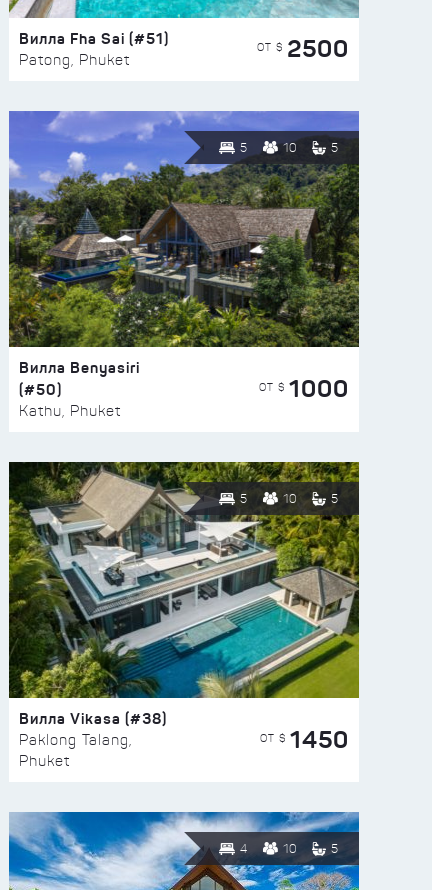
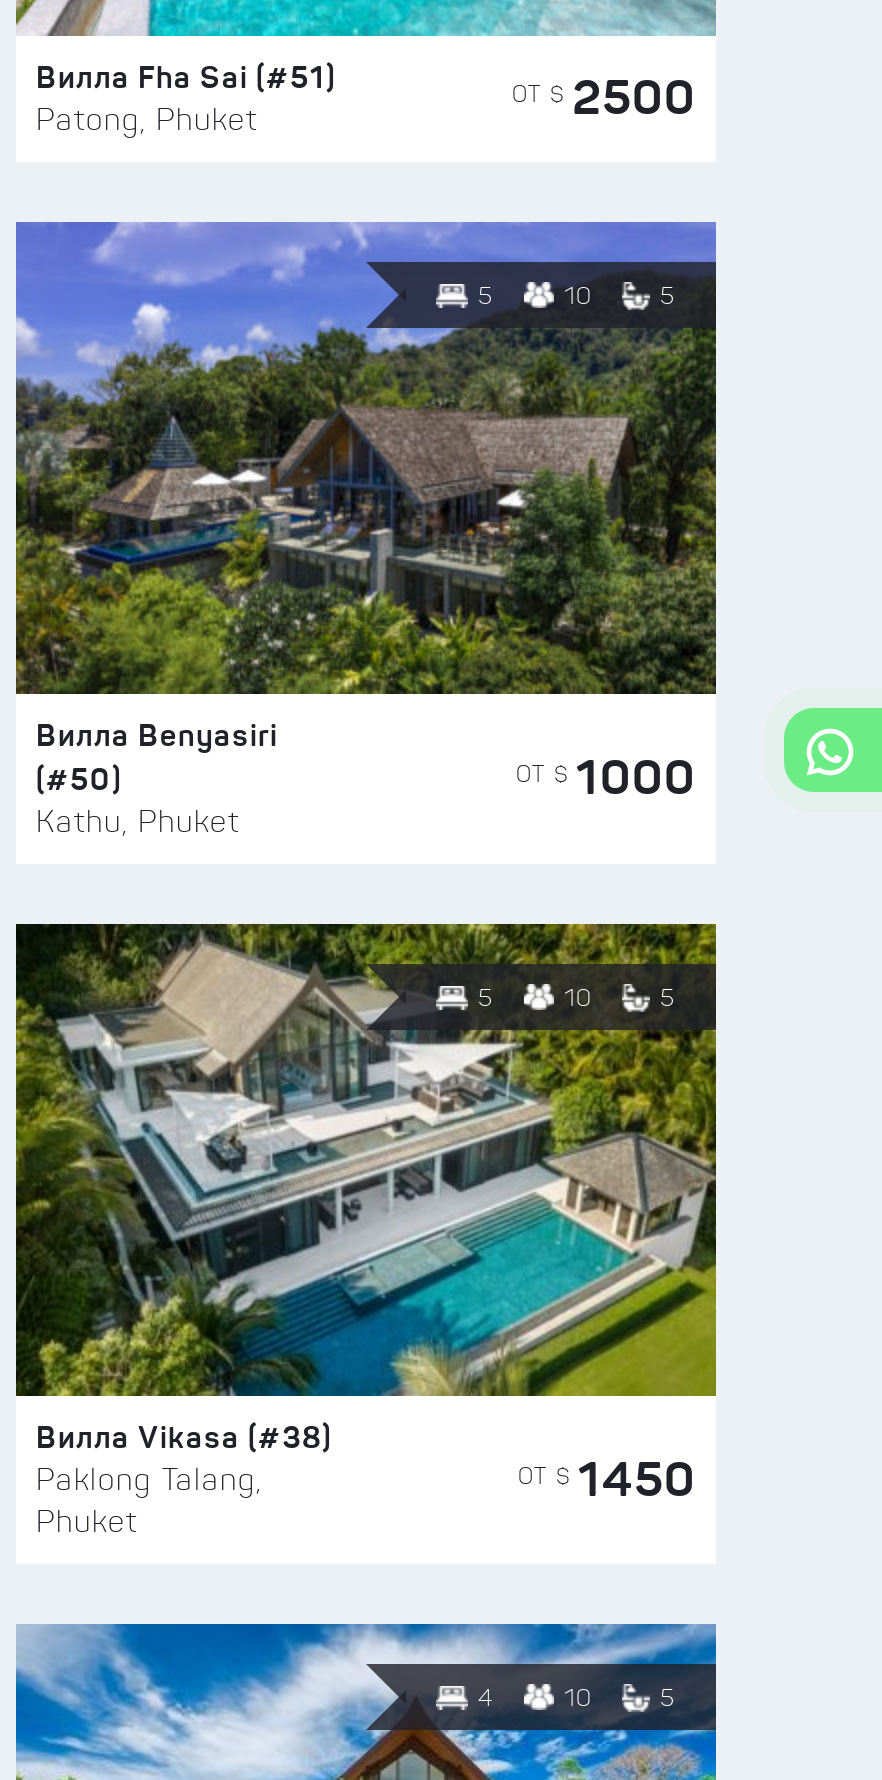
+ [image]
